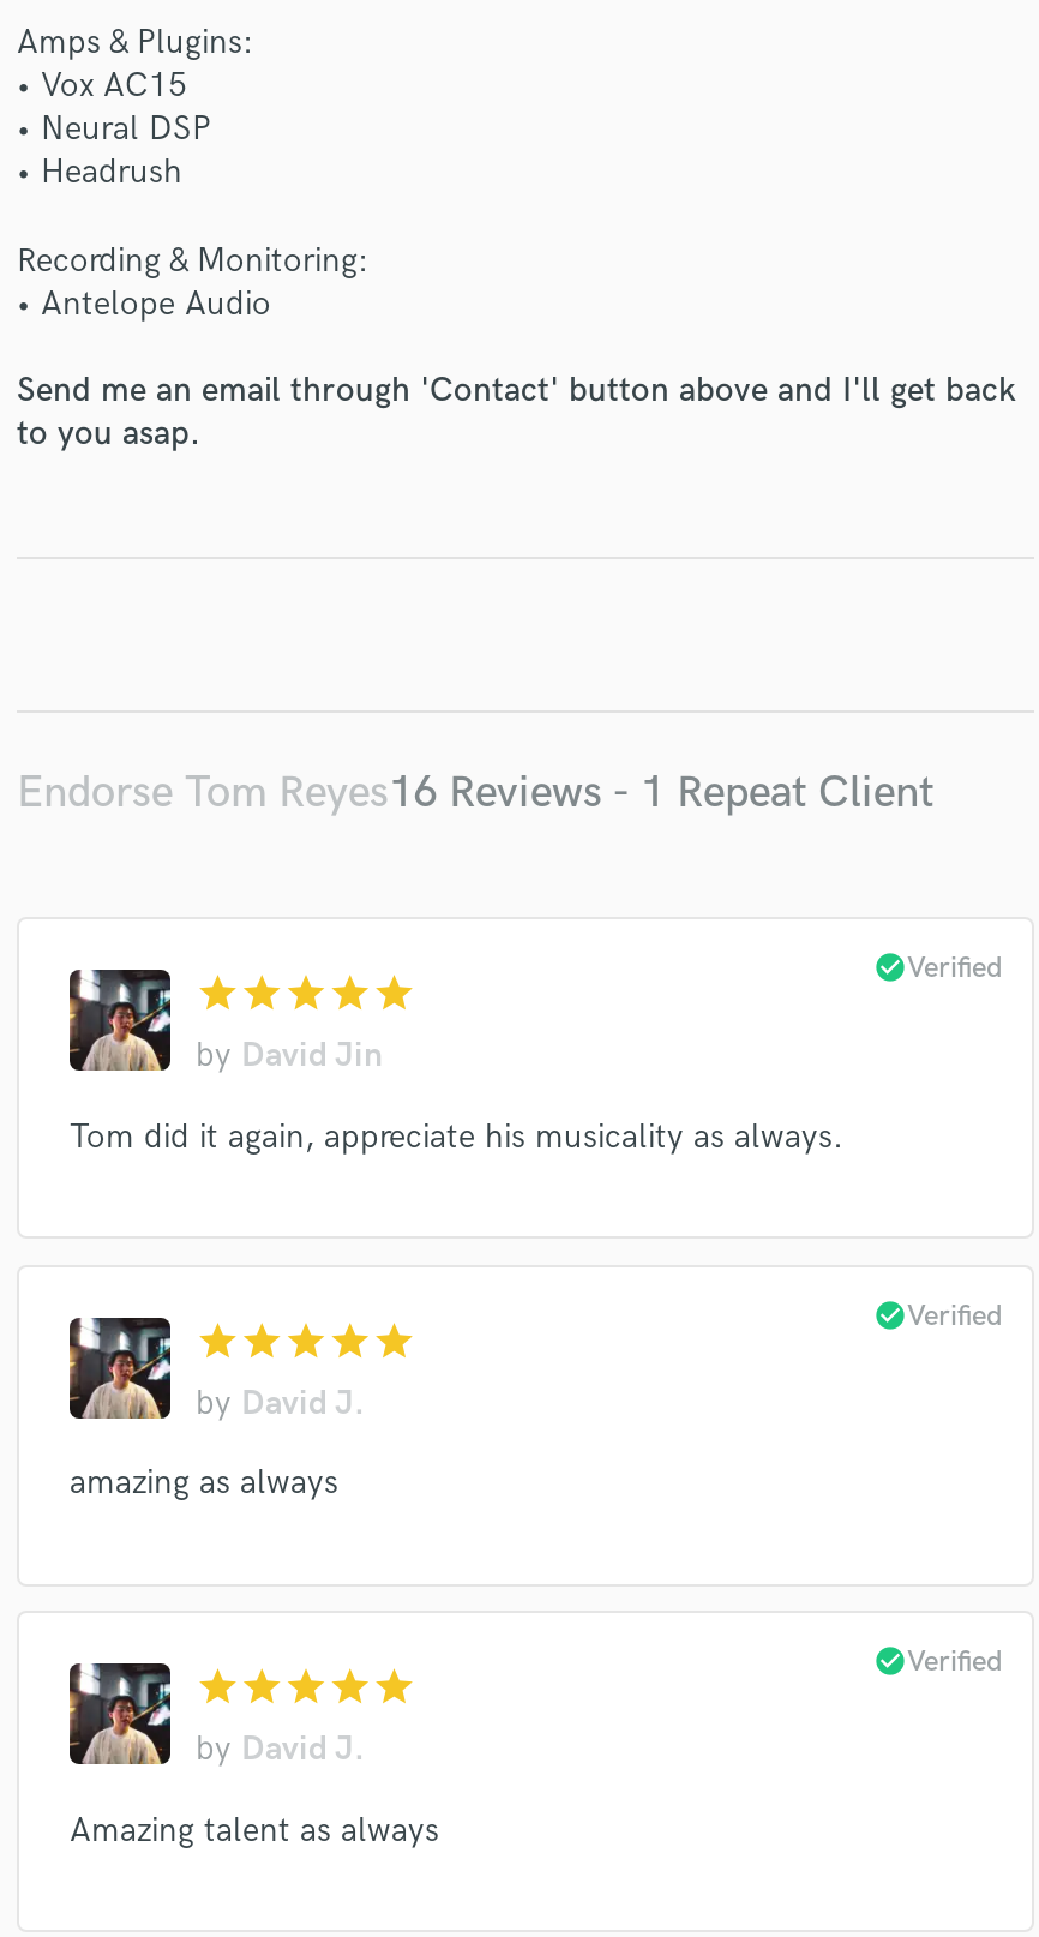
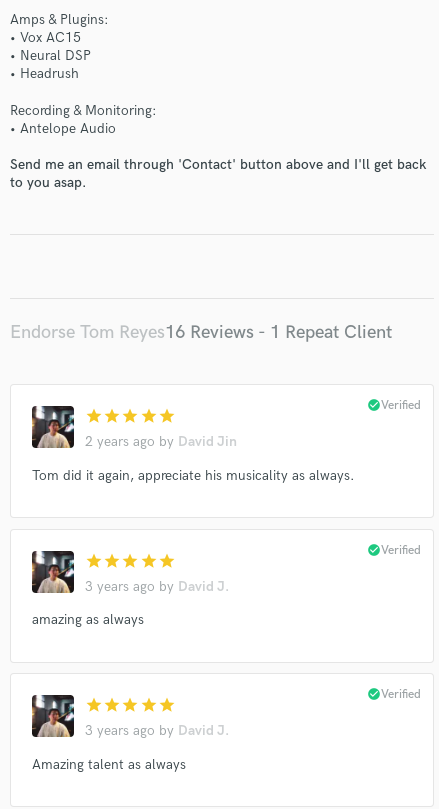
- by David Jin
+ 2 years ago by David Jin

- by David J.
+ 3 years ago by David J.

- by David J.
+ 3 years ago by David J.
